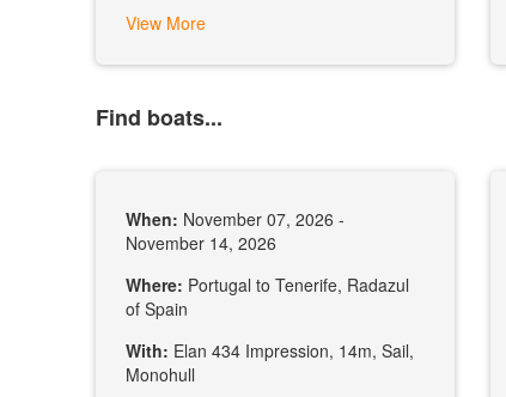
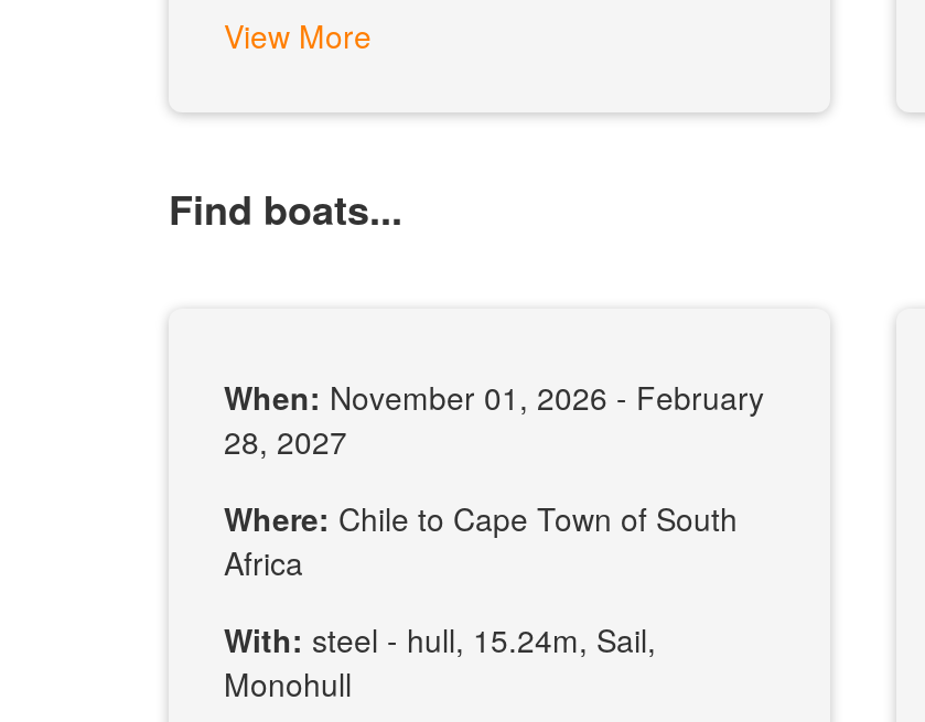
- When: November 07, 2026 -
- November 14, 2026
+ When: November 01, 2026 - February
+ 28, 2027

- Where: Portugal to Tenerife, Radazul
- of Spain
+ Where: Chile to Cape Town of South
+ Africa

- With: Elan 434 Impression, 14m, Sail,
+ With: steel - hull, 15.24m, Sail,
